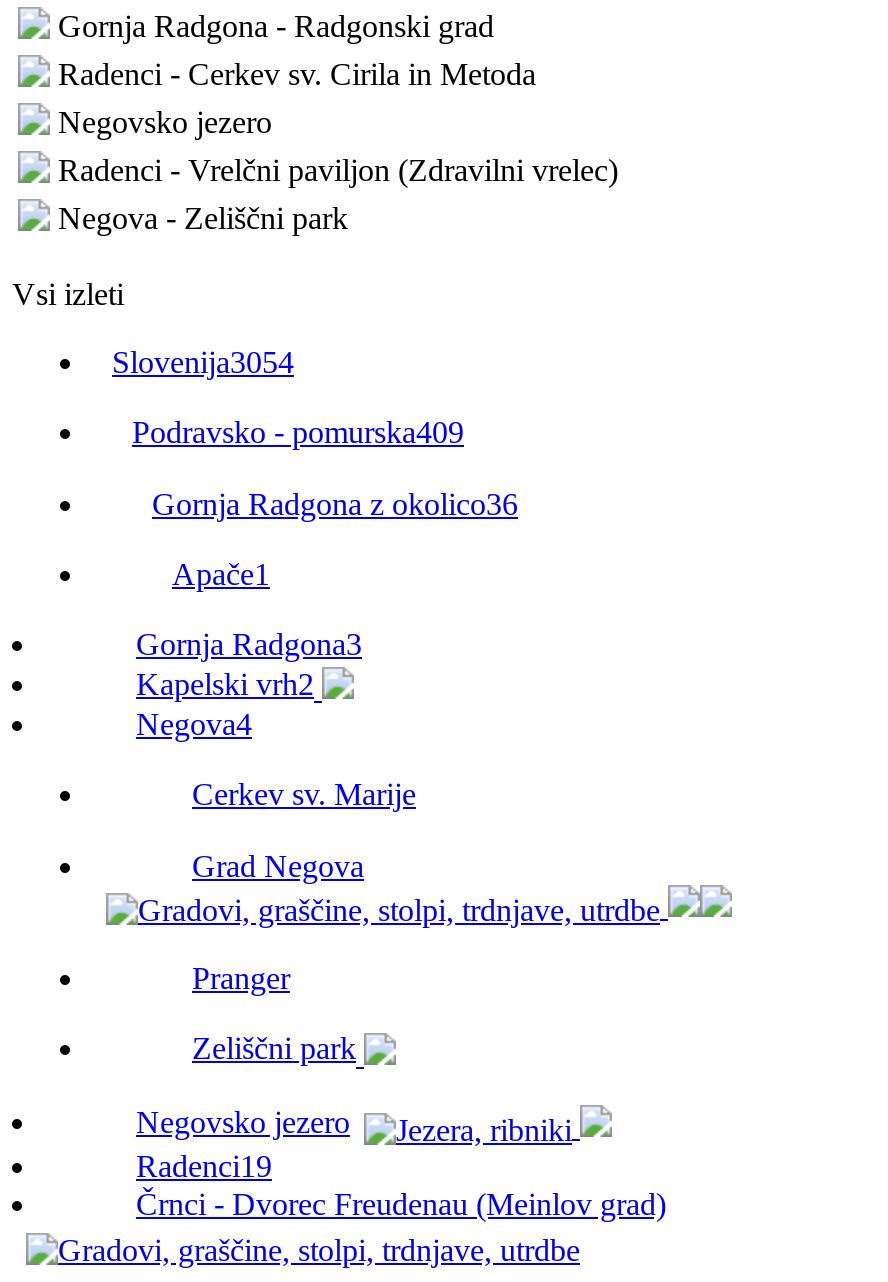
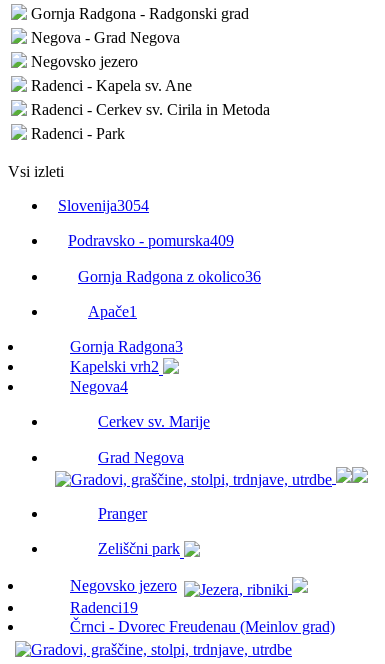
+ Negova - Grad Negova

moved down: Radenci - Cerkev sv. Cirila in Metoda

- Radenci - Vrelčni paviljon (Zdravilni vrelec)
- Negova - Zeliščni park
+ Radenci - Kapela sv. Ane
+ Radenci - Park
